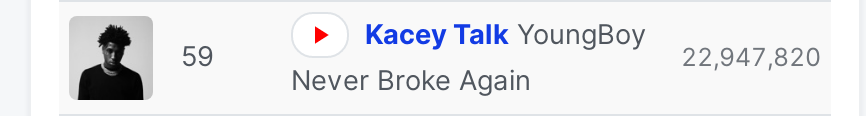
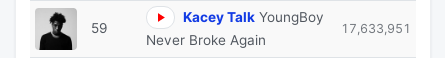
- 22,947,820
+ 17,633,951
